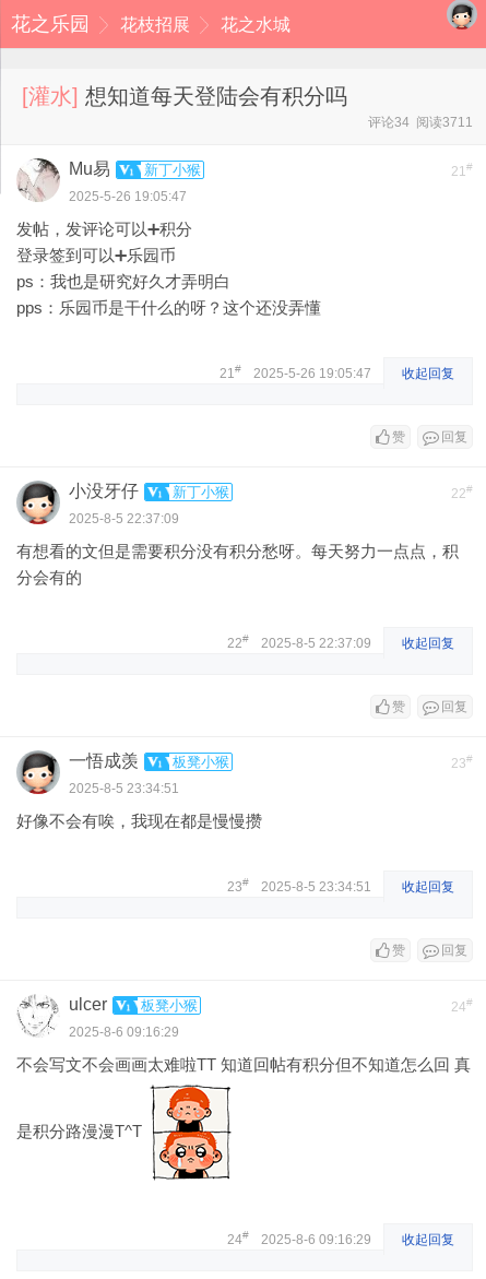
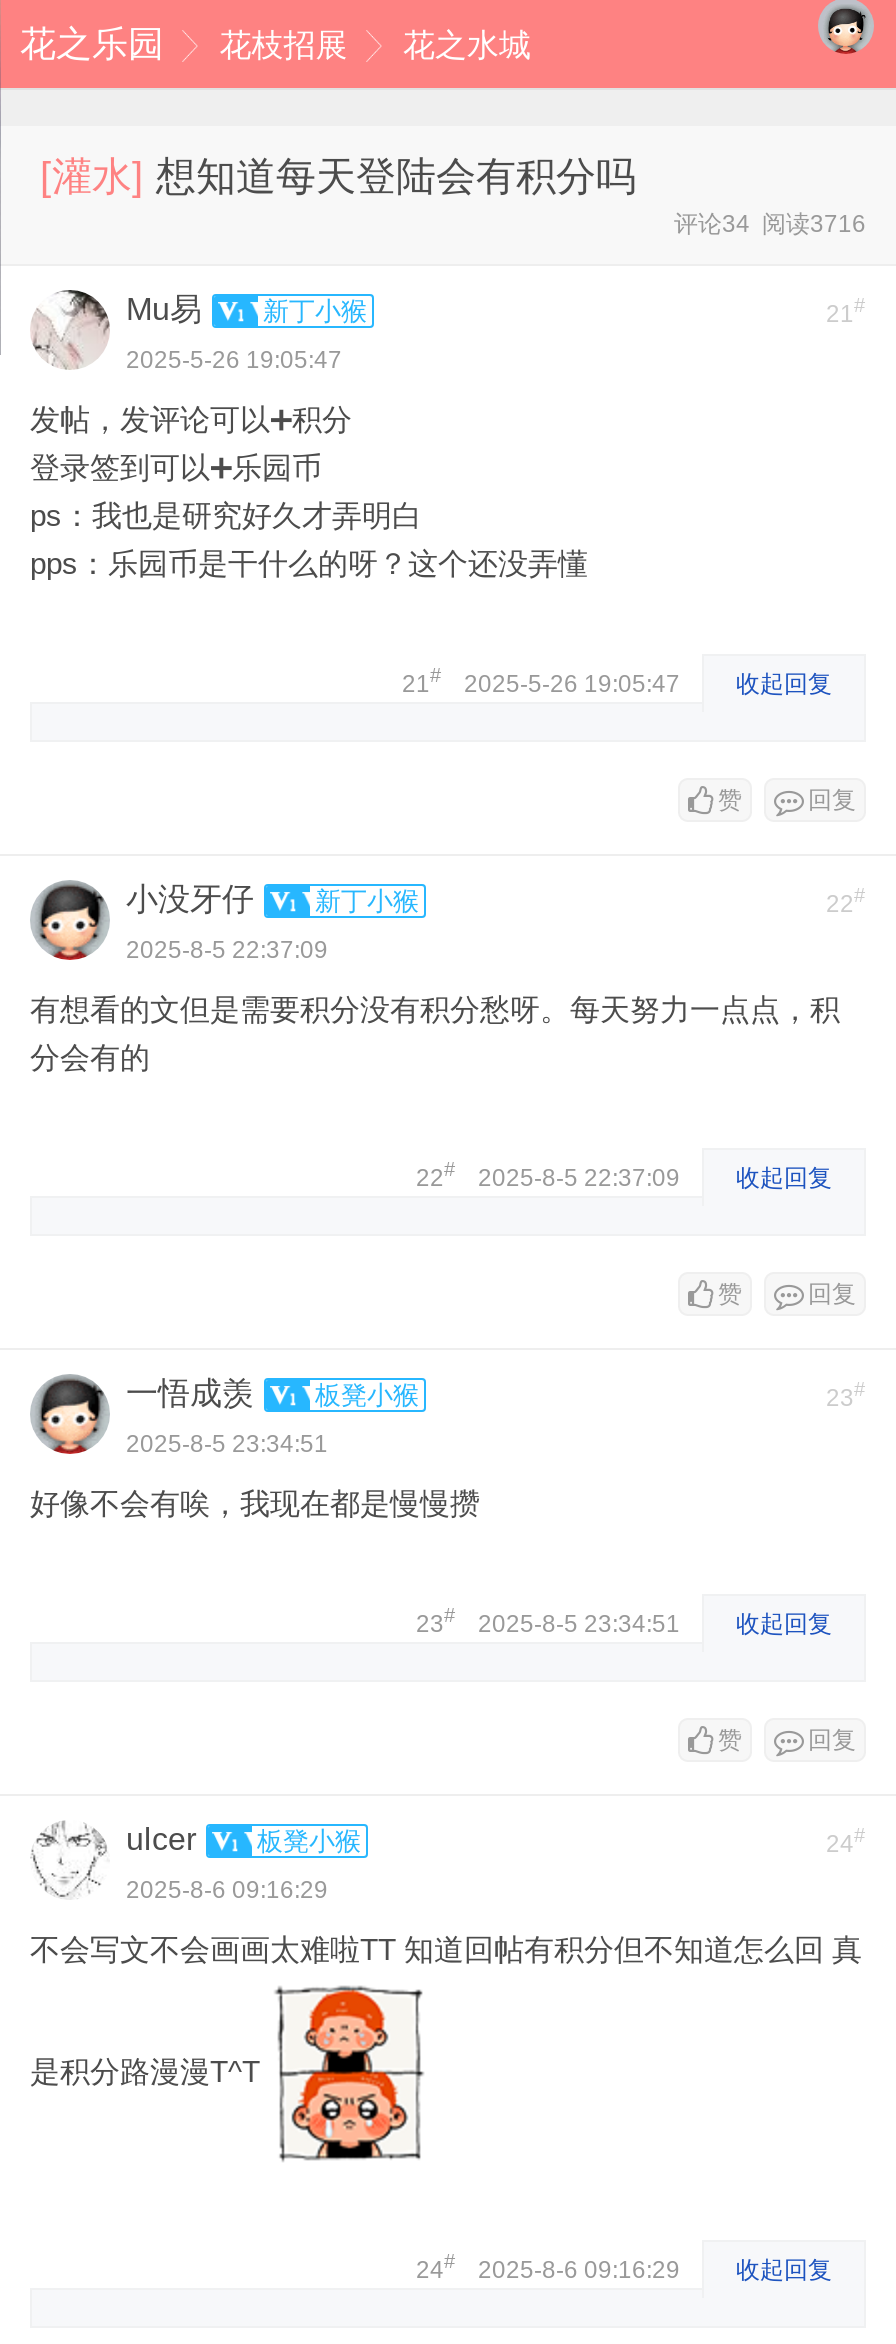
- 评论34 阅读3711
+ 评论34 阅读3716
